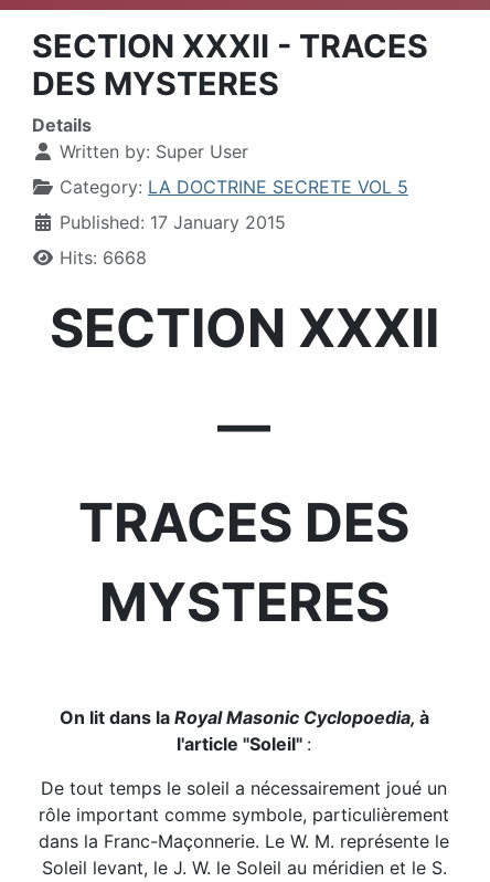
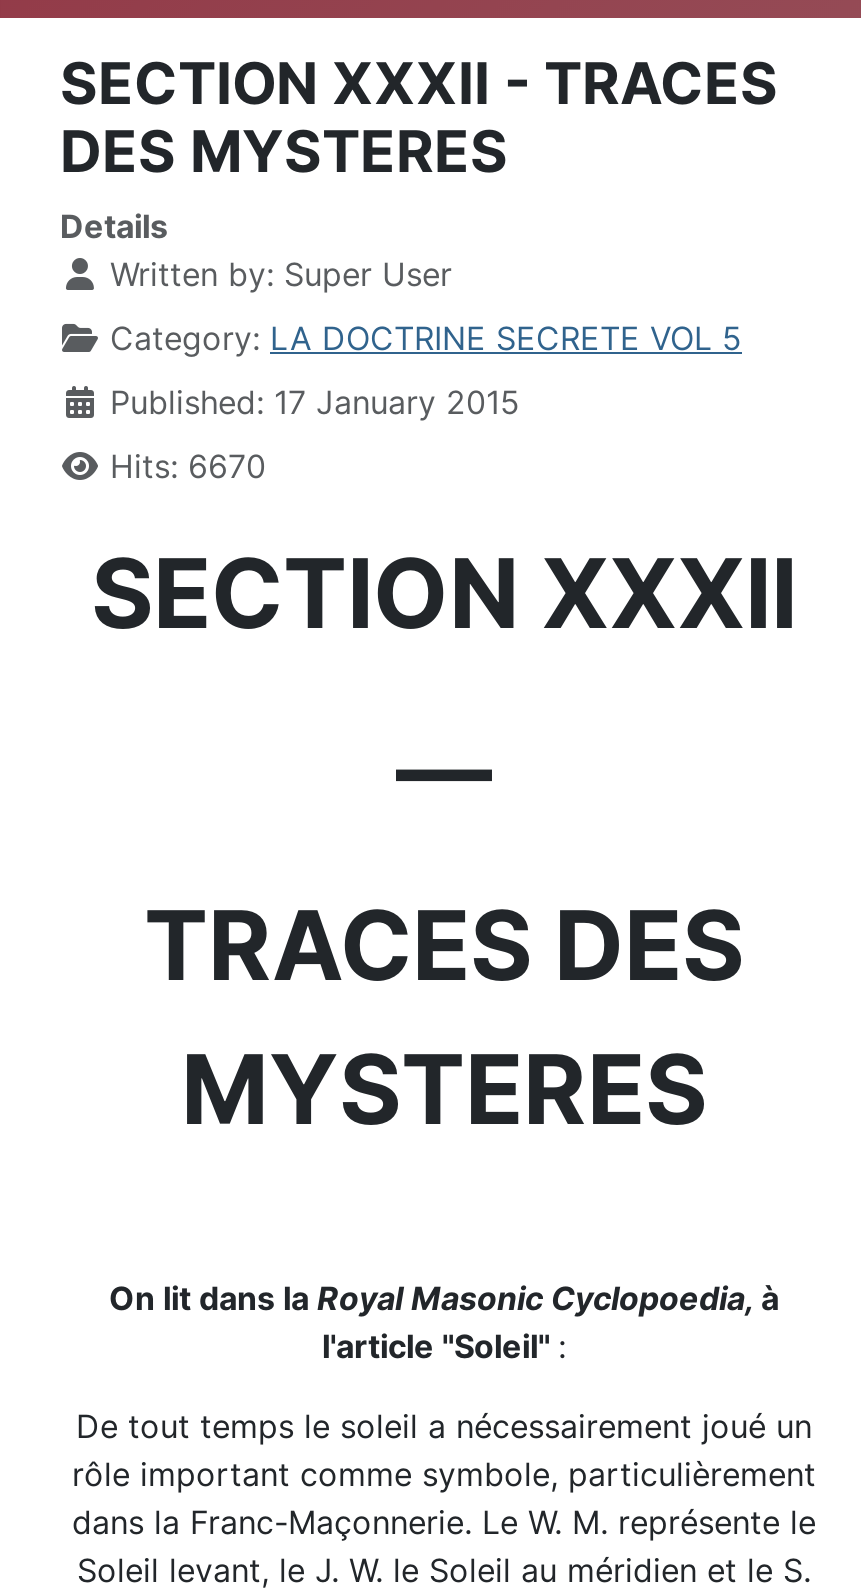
- Hits: 6668
+ Hits: 6670
